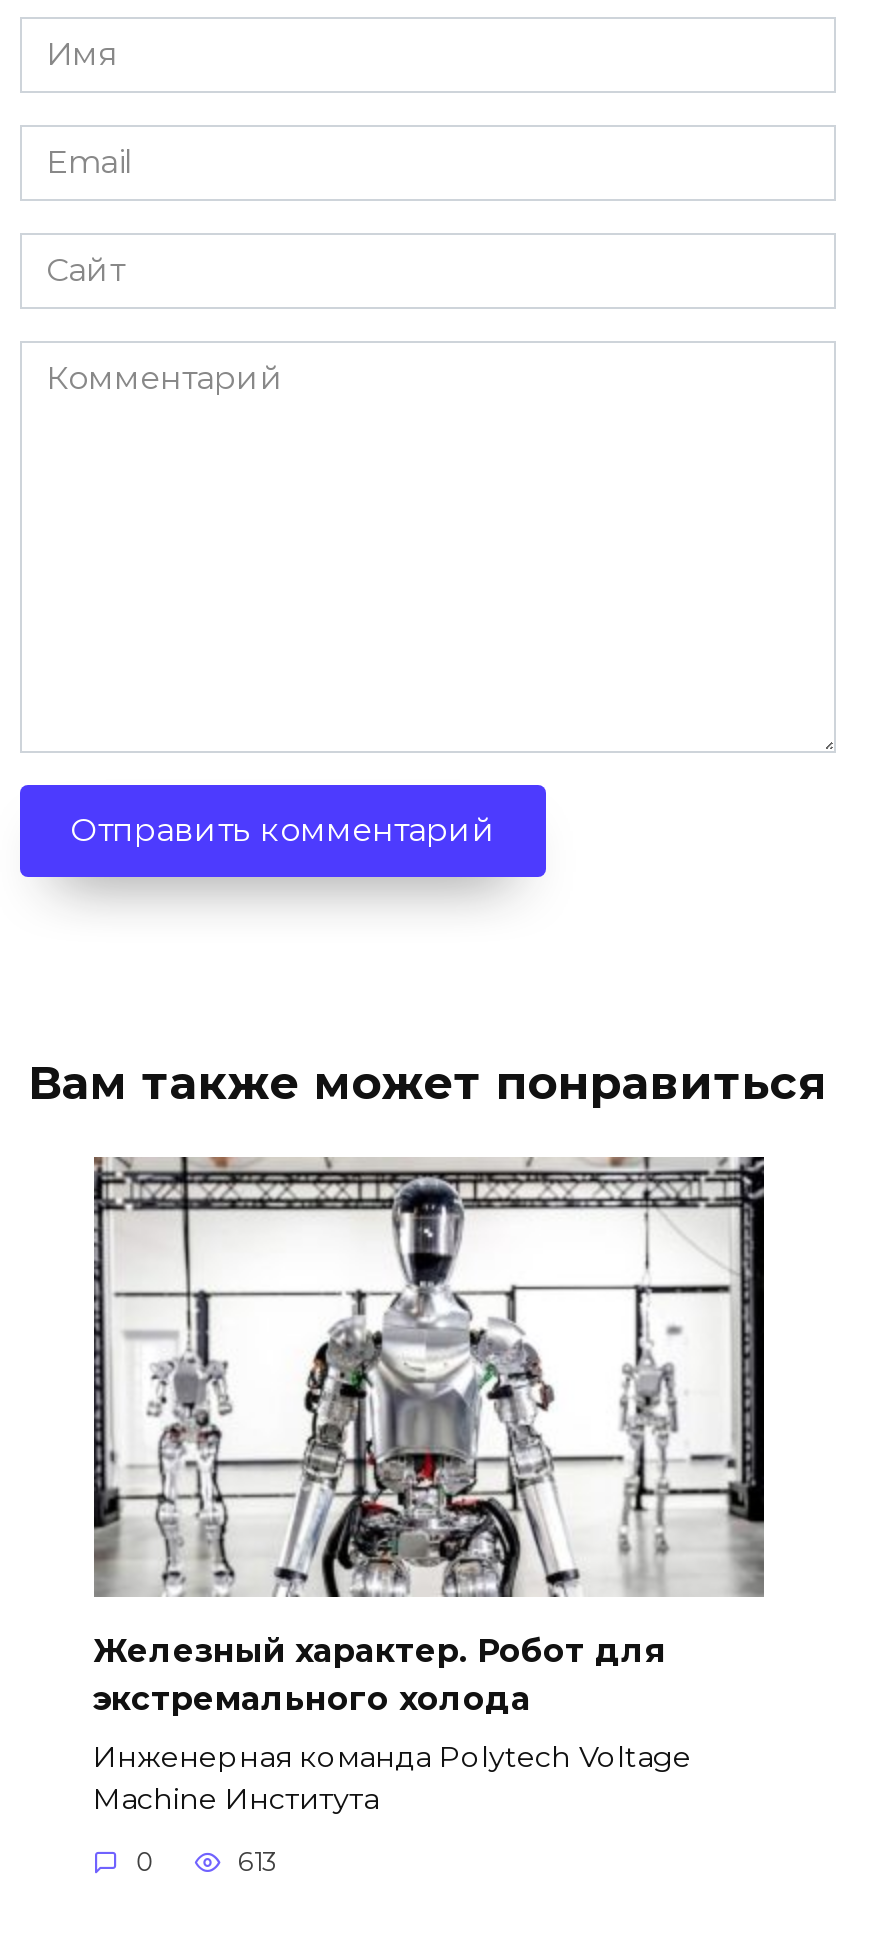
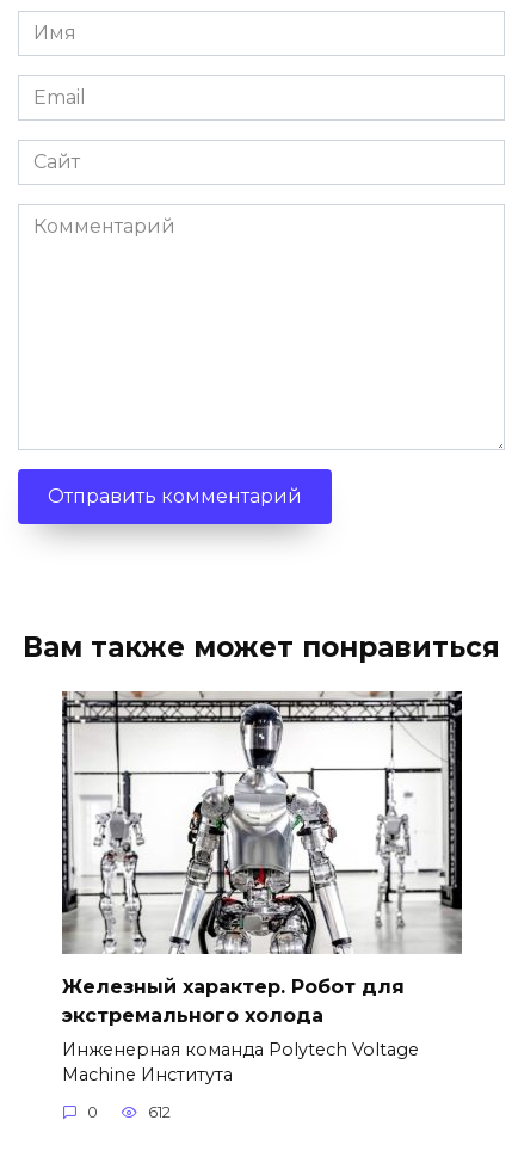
- 613
+ 612
